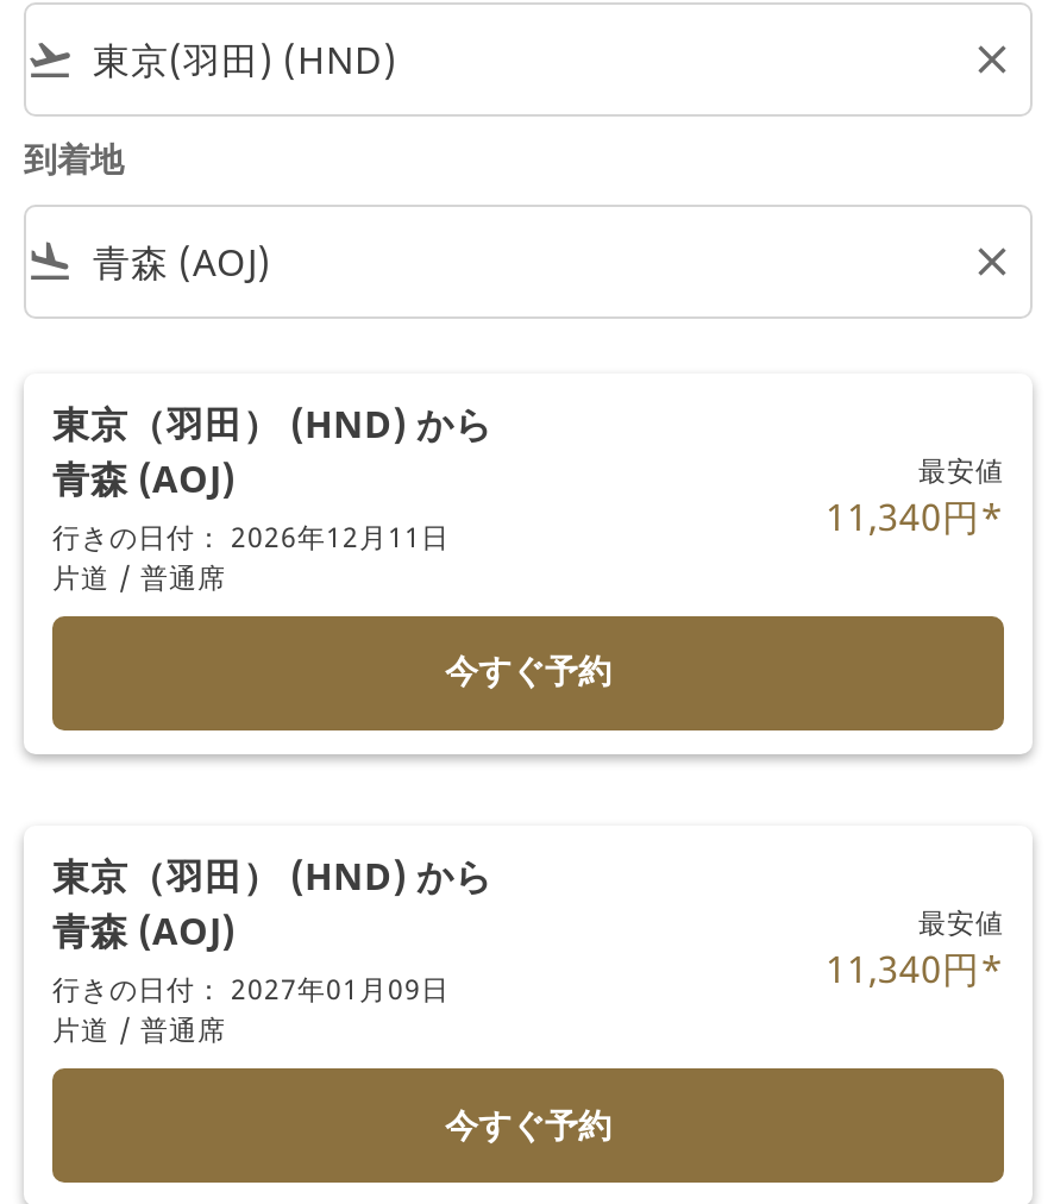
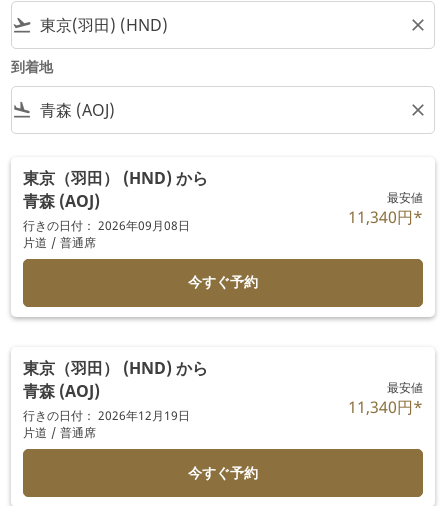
- 行きの日付： 2026年12月11日
+ 行きの日付： 2026年09月08日

- 行きの日付： 2027年01月09日
+ 行きの日付： 2026年12月19日
